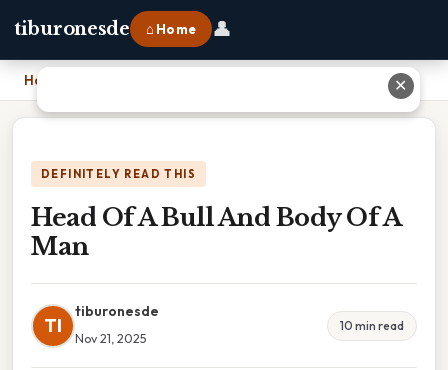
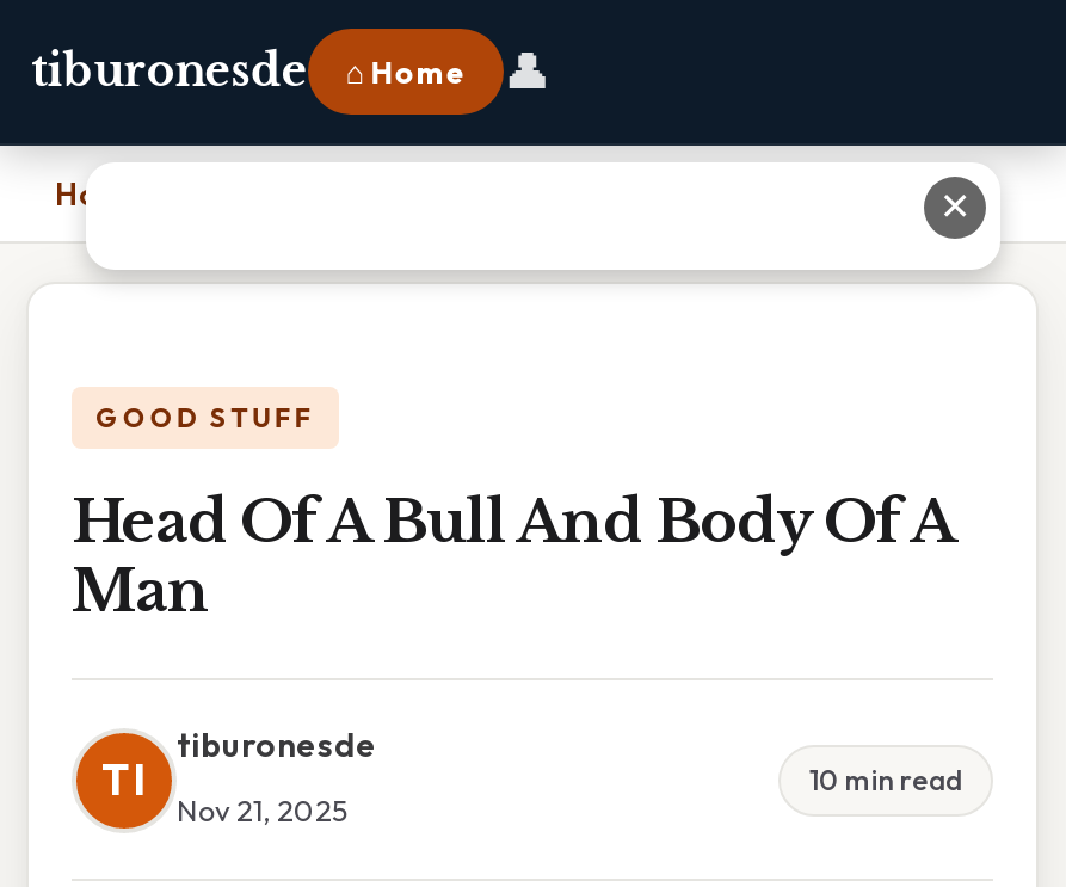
- DEFINITELY READ THIS
+ GOOD STUFF
